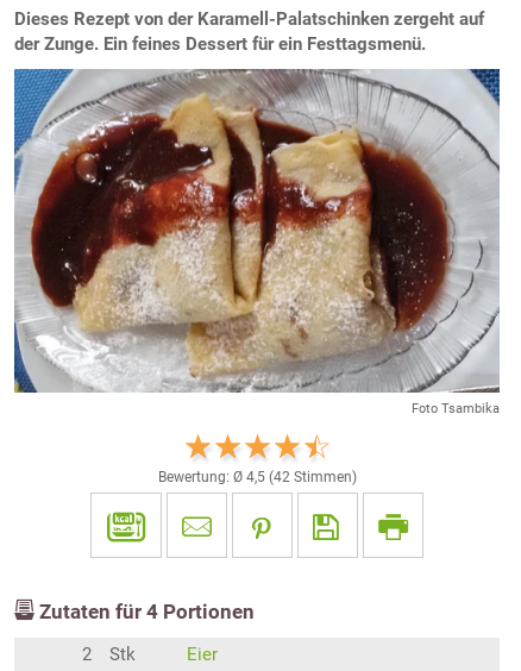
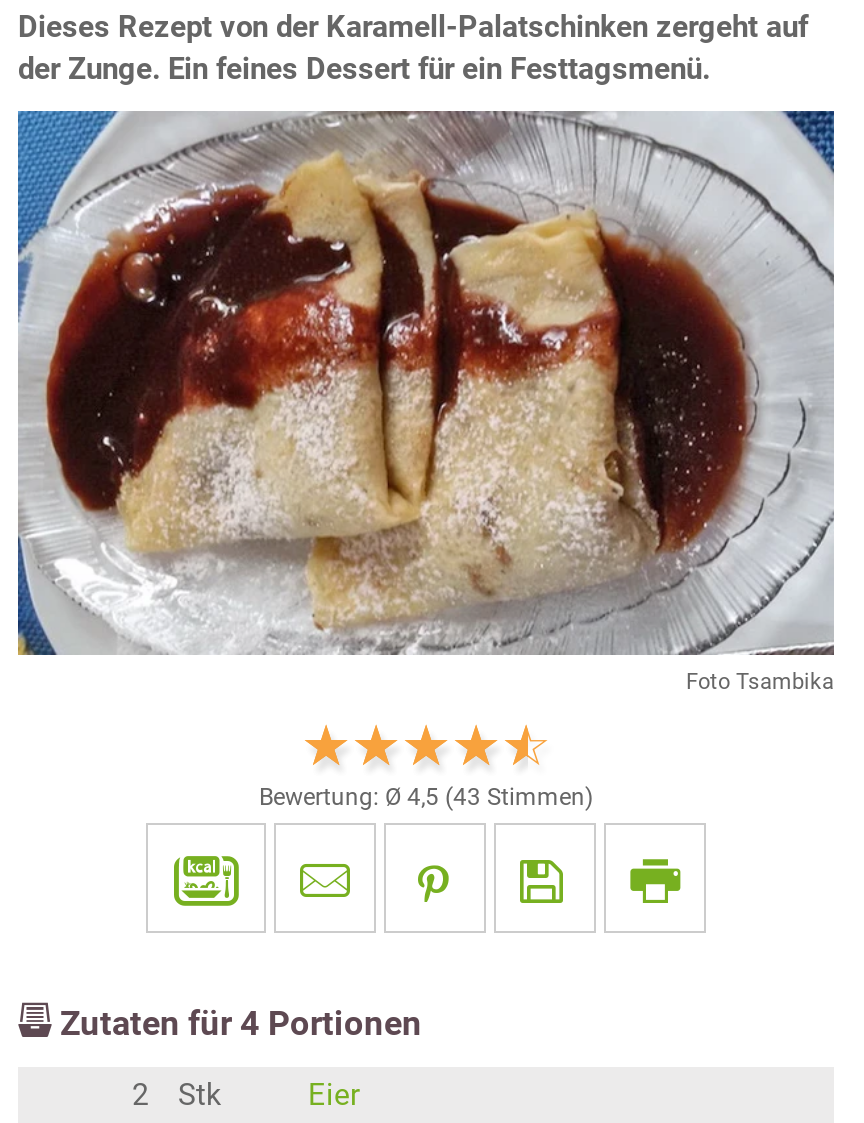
- Bewertung: Ø 4,5 (42 Stimmen)
+ Bewertung: Ø 4,5 (43 Stimmen)
